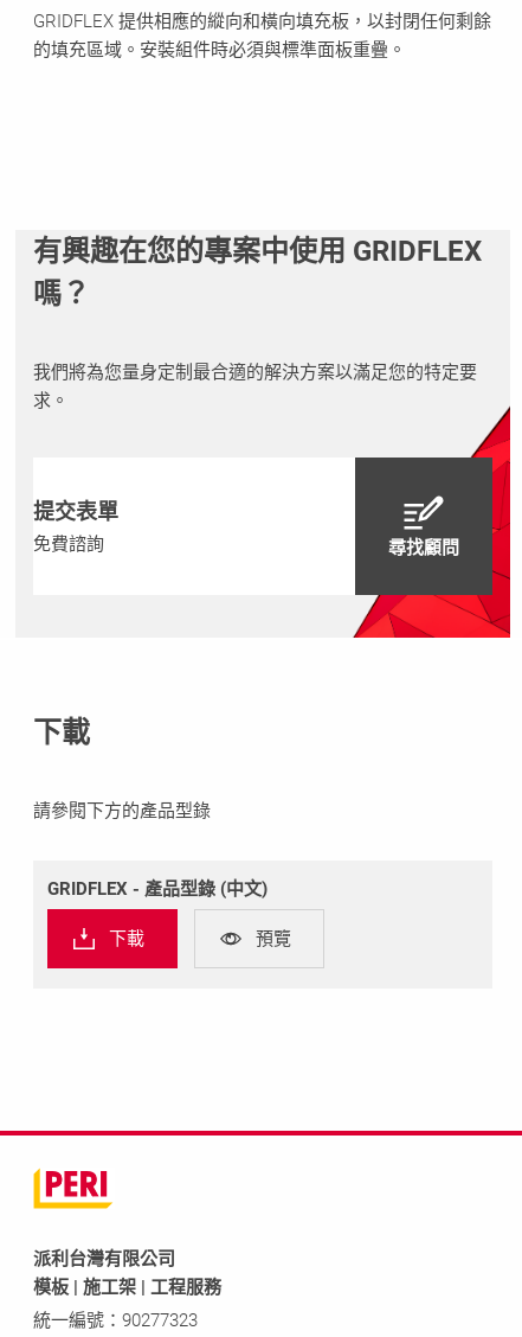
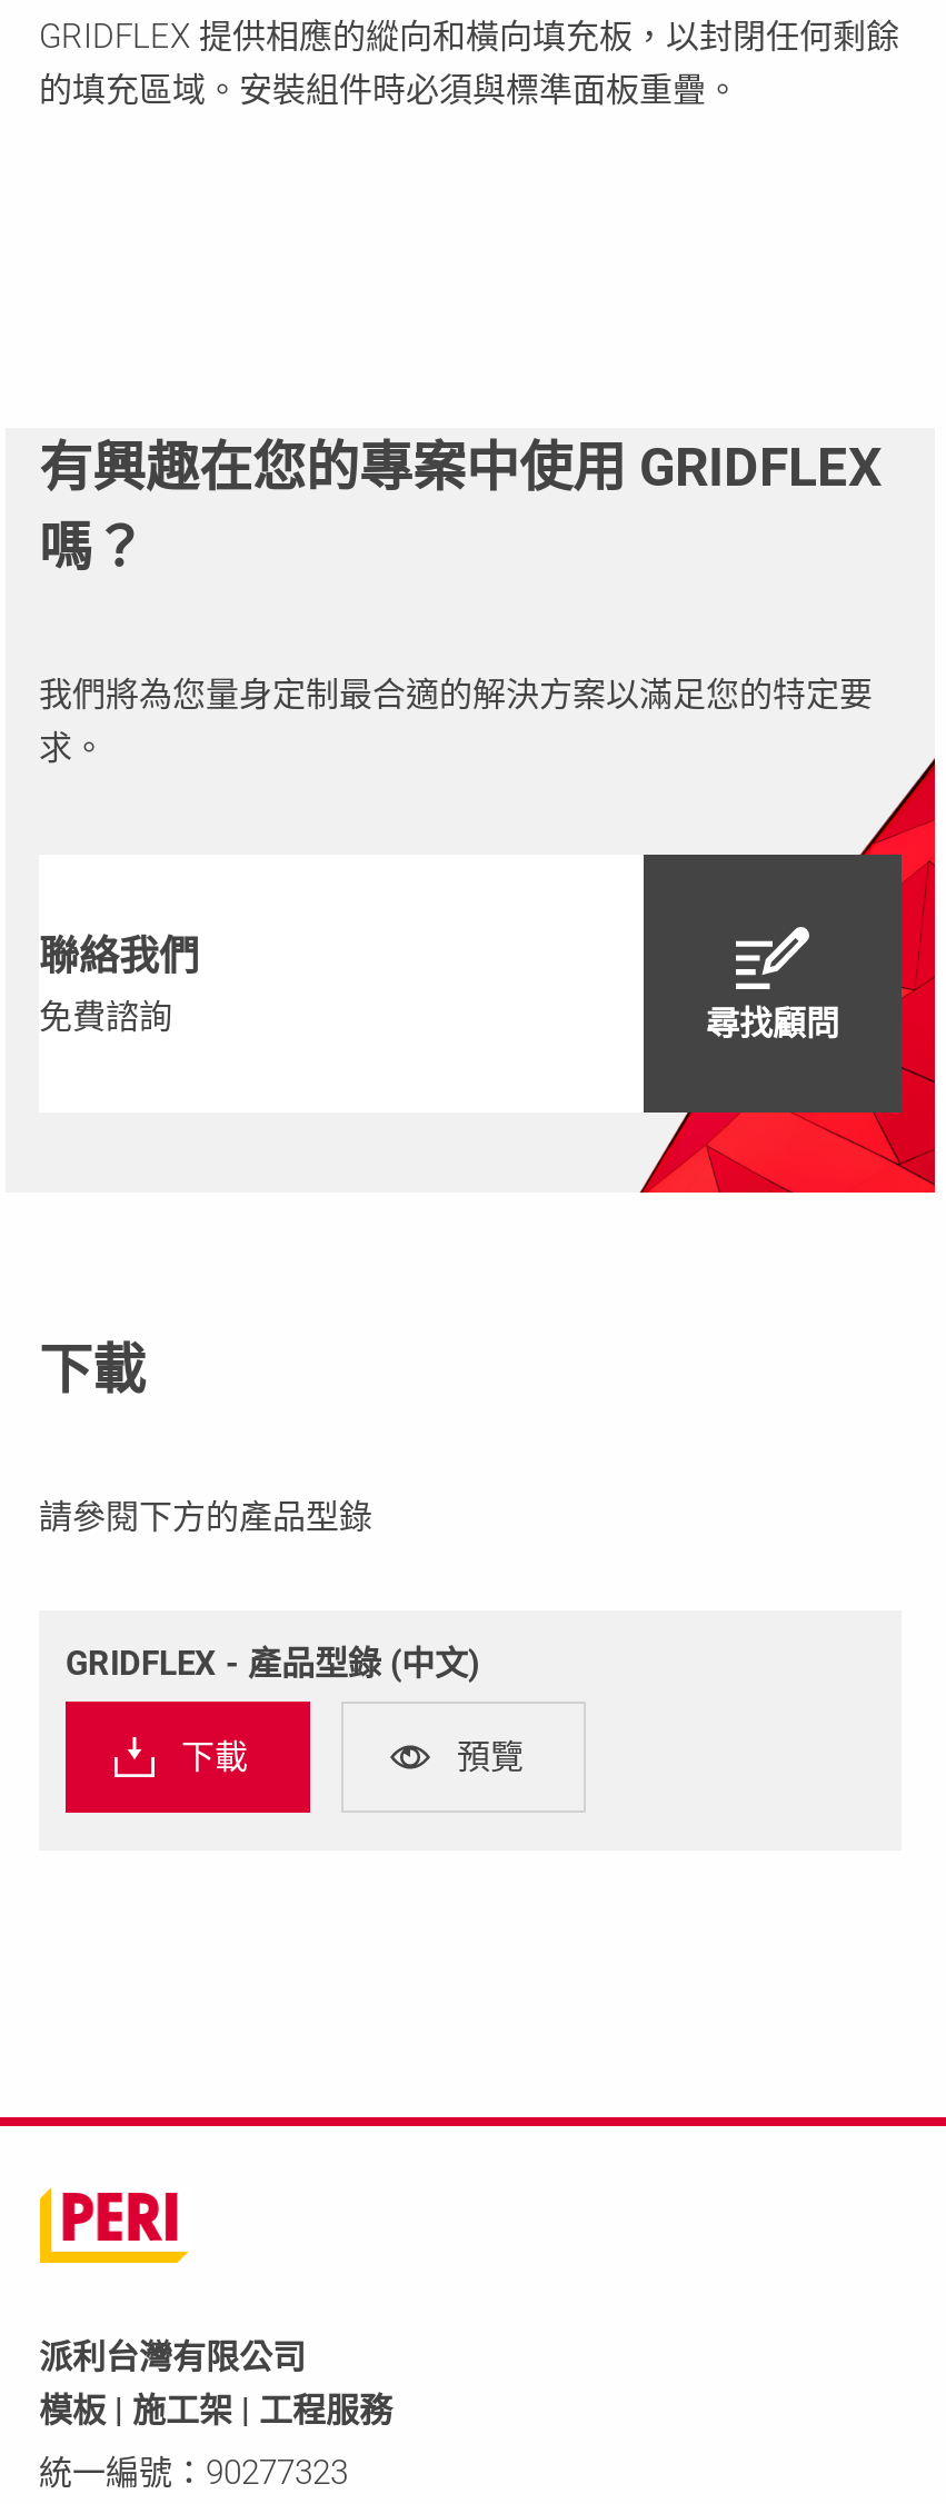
- 提交表單
+ 聯絡我們
